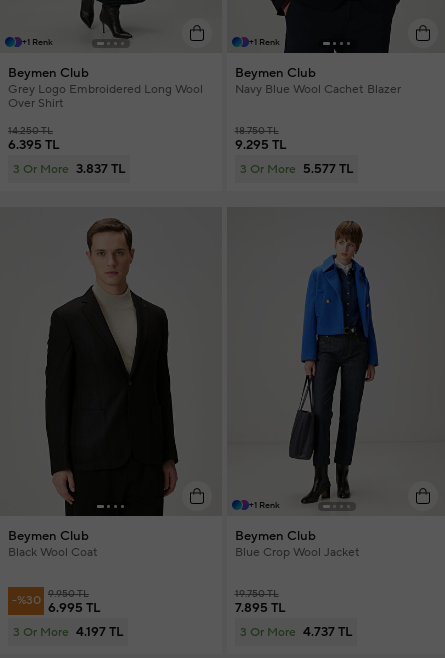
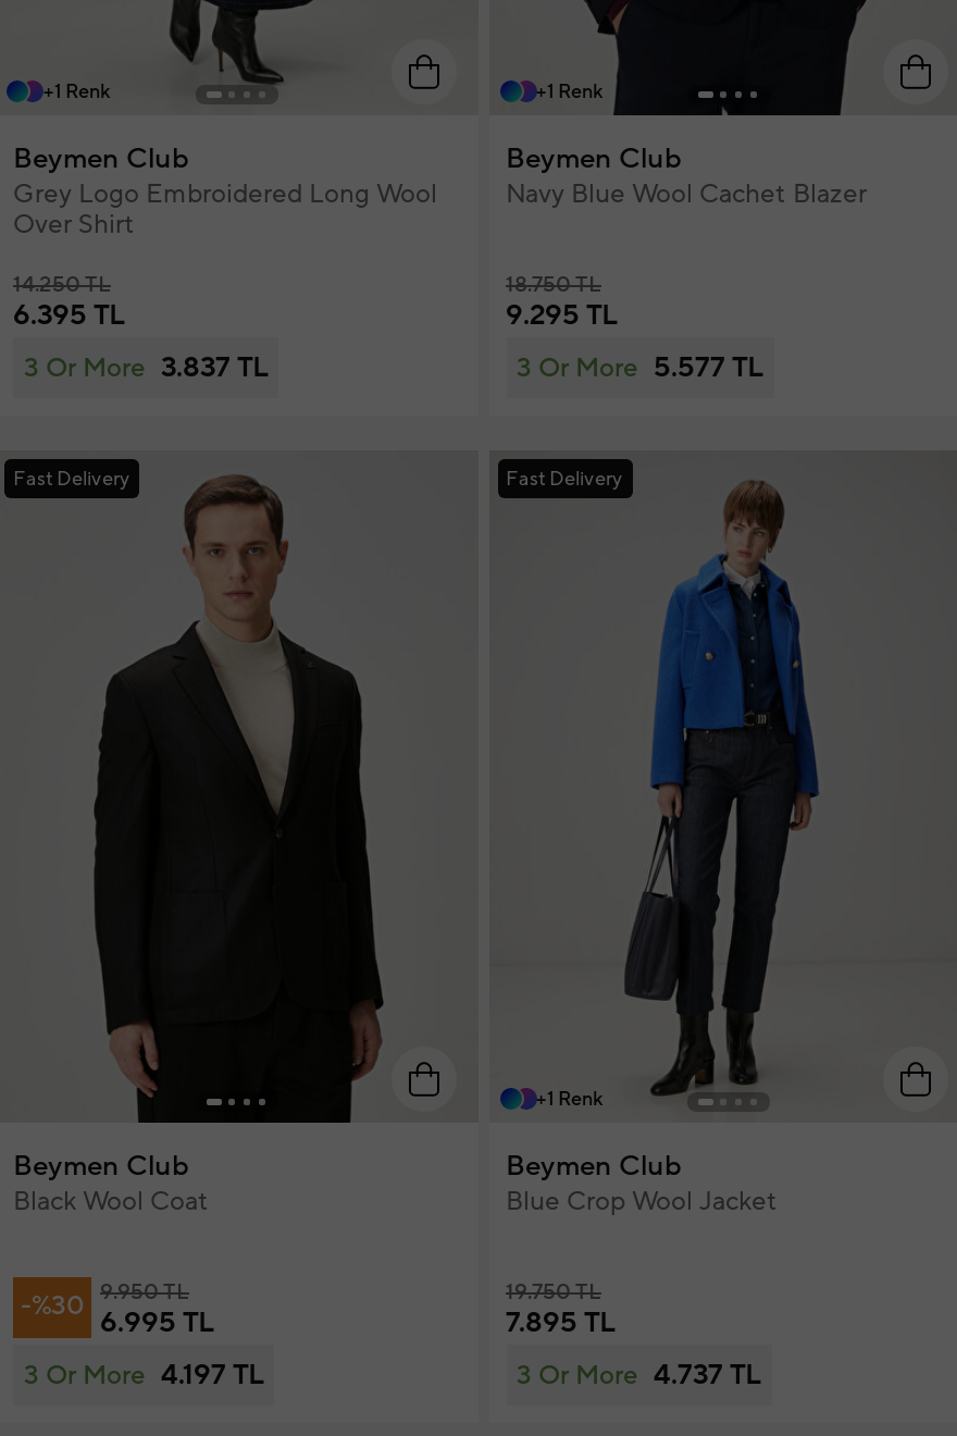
+ Fast Delivery

+ Fast Delivery
